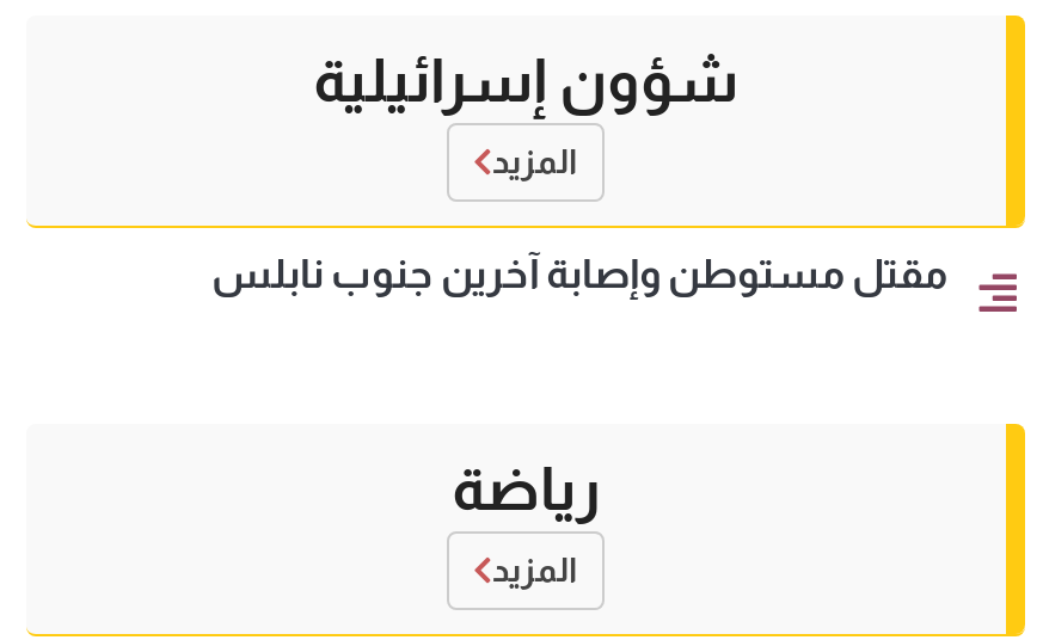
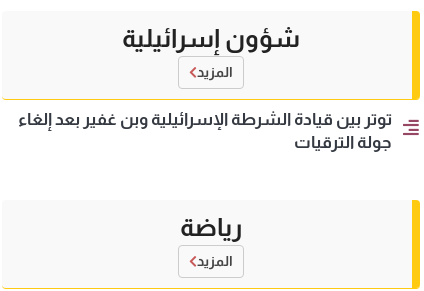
- مقتل مستوطن وإصابة آخرين جنوب نابلس
+ توتر بين قيادة الشرطة الإسرائيلية وبن غفير بعد إلغاء
+ جولة الترقيات
